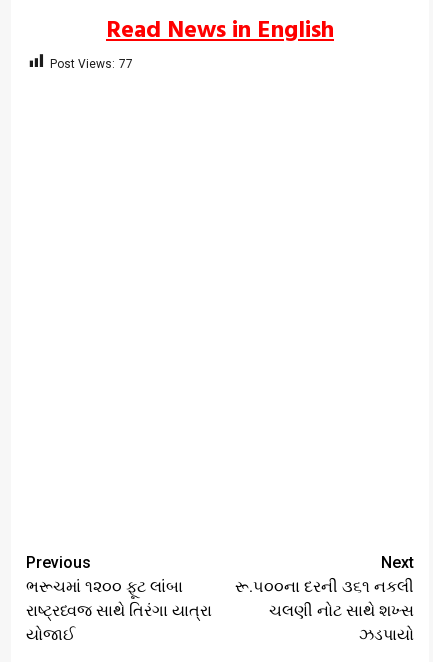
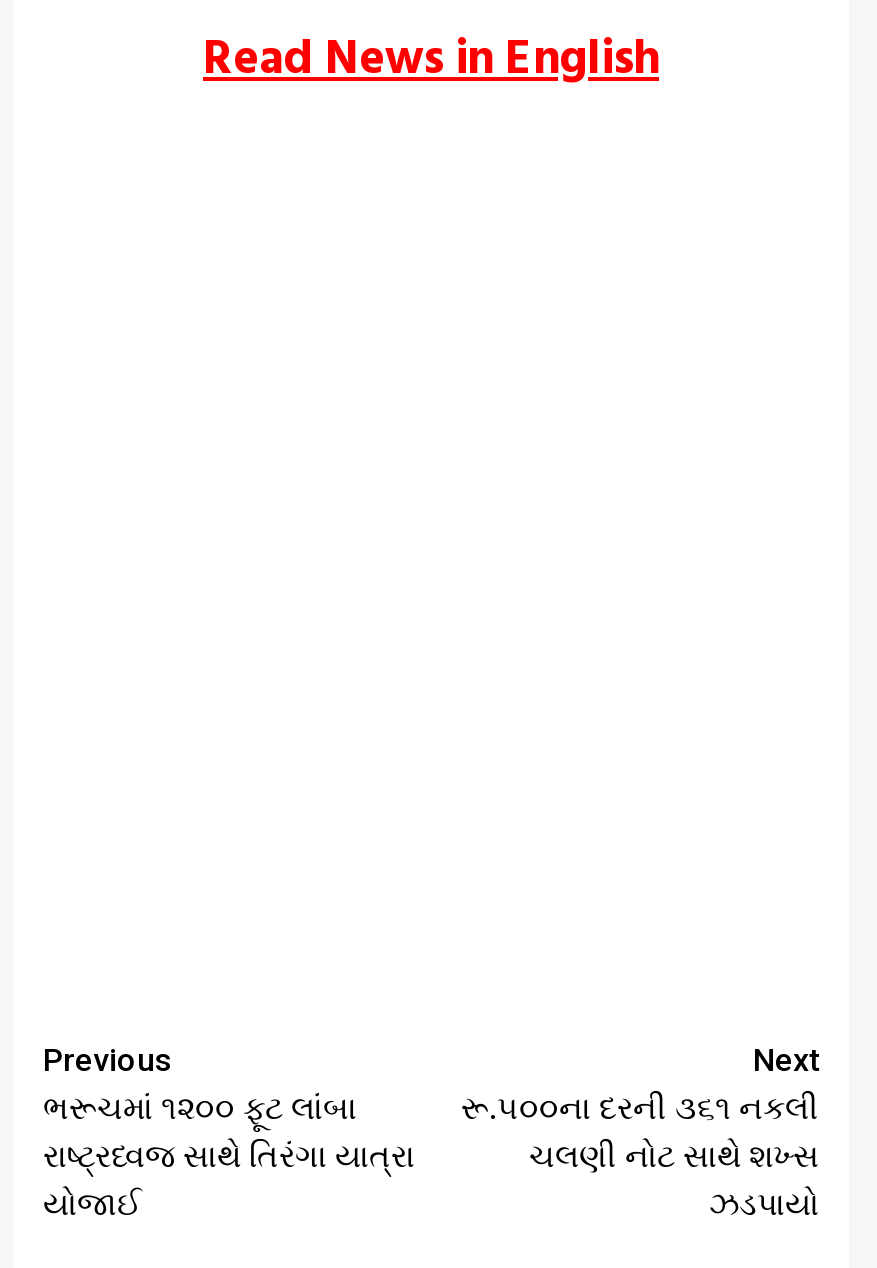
- Post Views: 77
